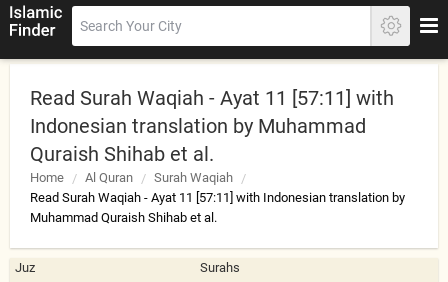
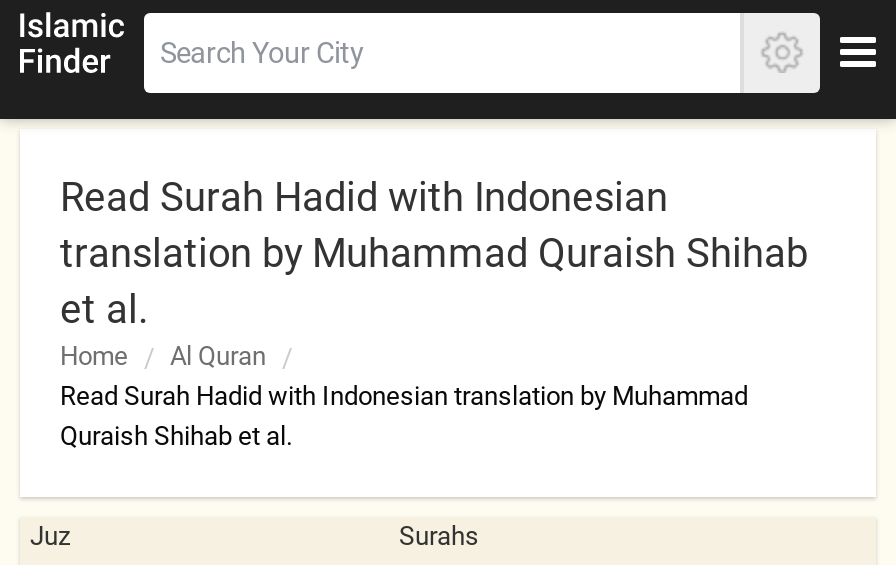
- Read Surah Waqiah - Ayat 11 [57:11] with
- Indonesian translation by Muhammad
+ Read Surah Hadid with Indonesian
+ translation by Muhammad Quraish Shihab
+ et al.

moved down: Quraish Shihab et al.

- Surah Waqiah
- Read Surah Waqiah - Ayat 11 [57:11] with Indonesian translation by
- Muhammad Quraish Shihab et al.
+ Read Surah Hadid with Indonesian translation by Muhammad
